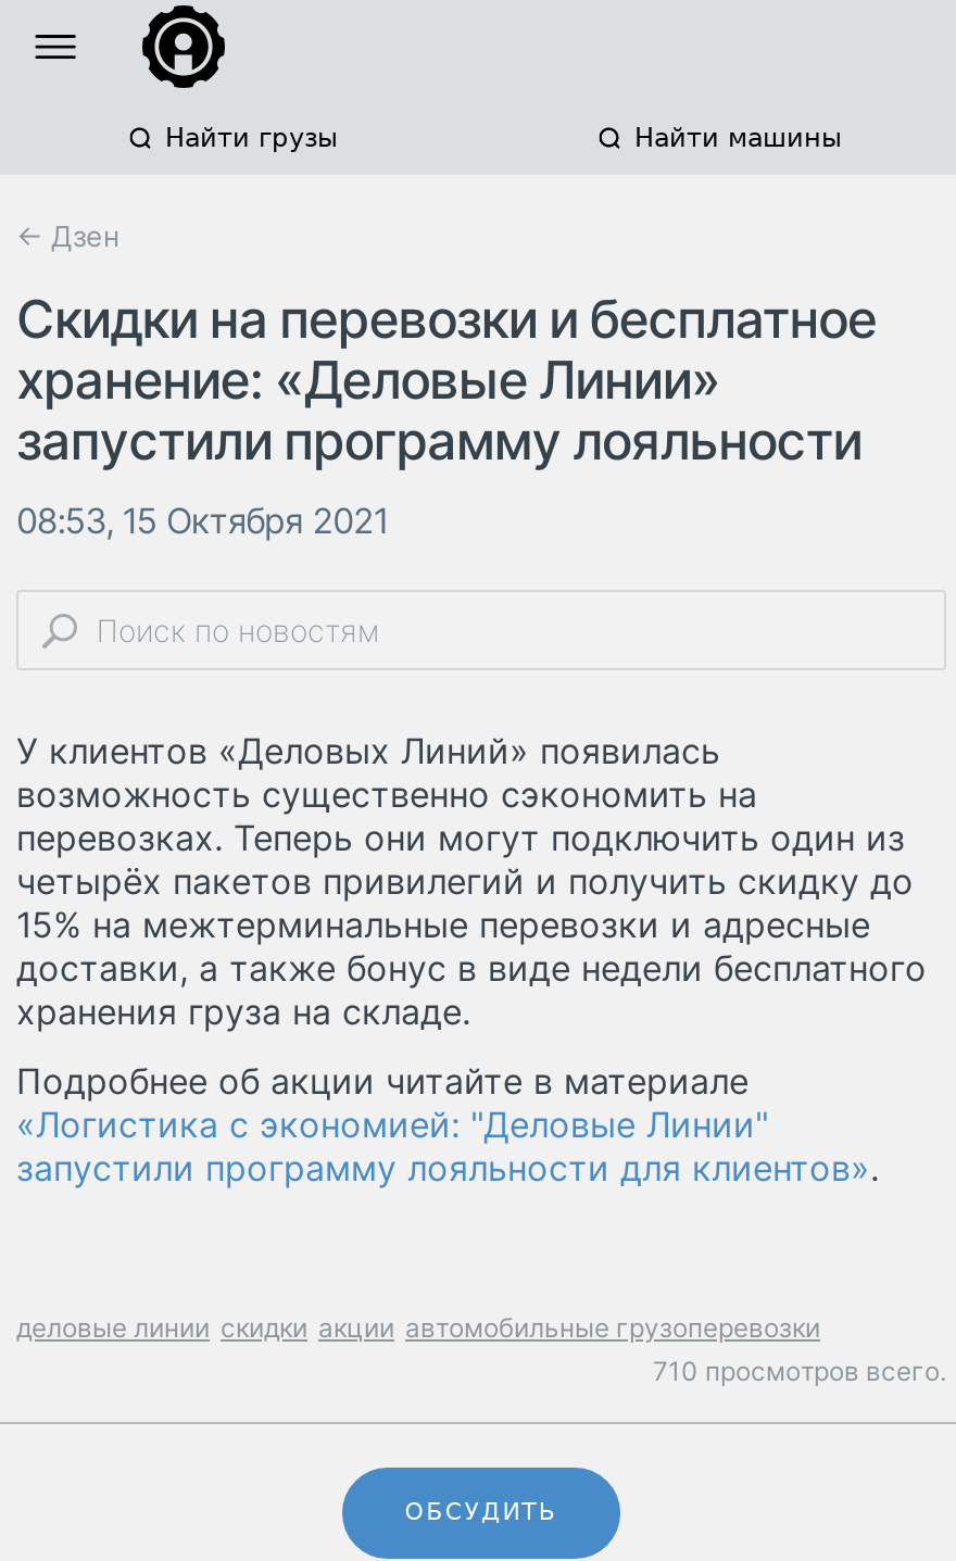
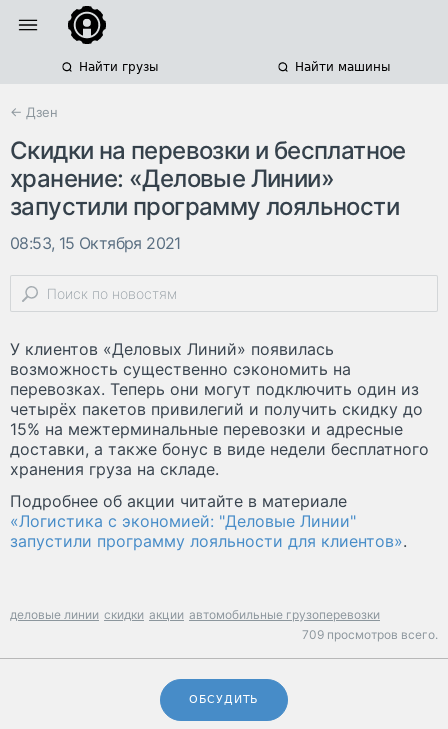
- 710 просмотров всего.
+ 709 просмотров всего.
